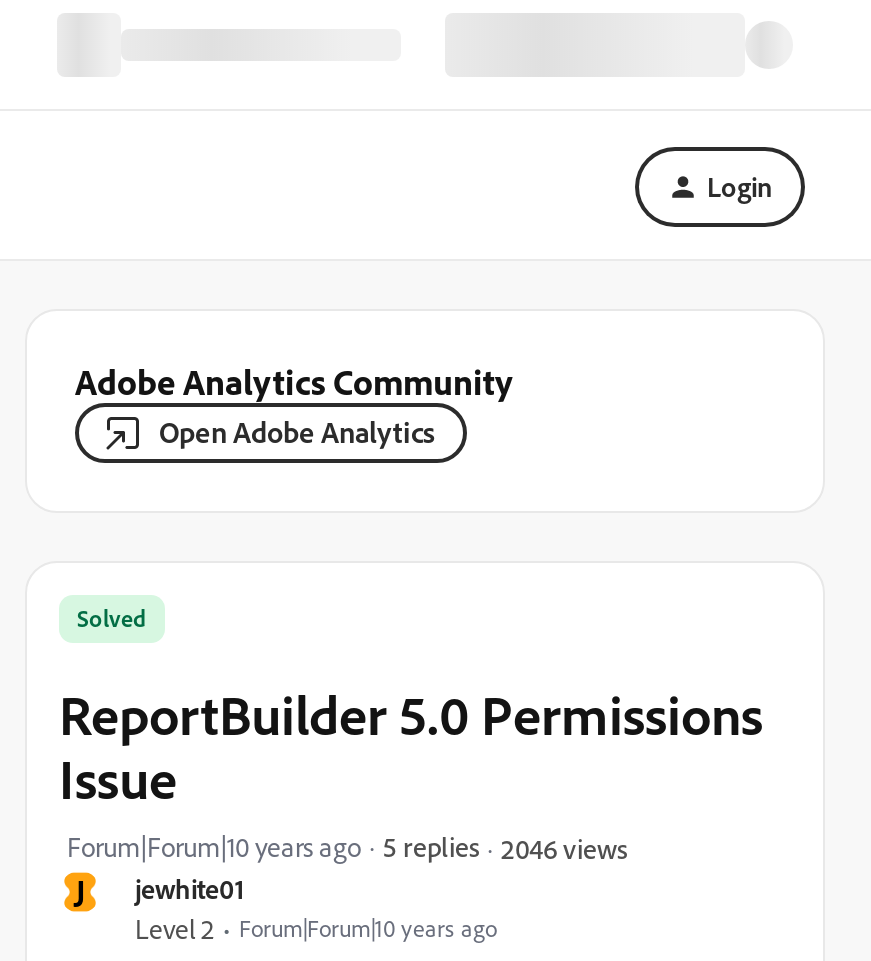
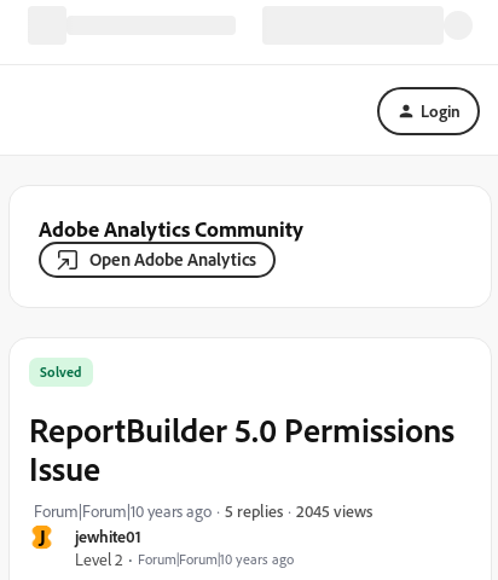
- 2046 views
+ 2045 views
